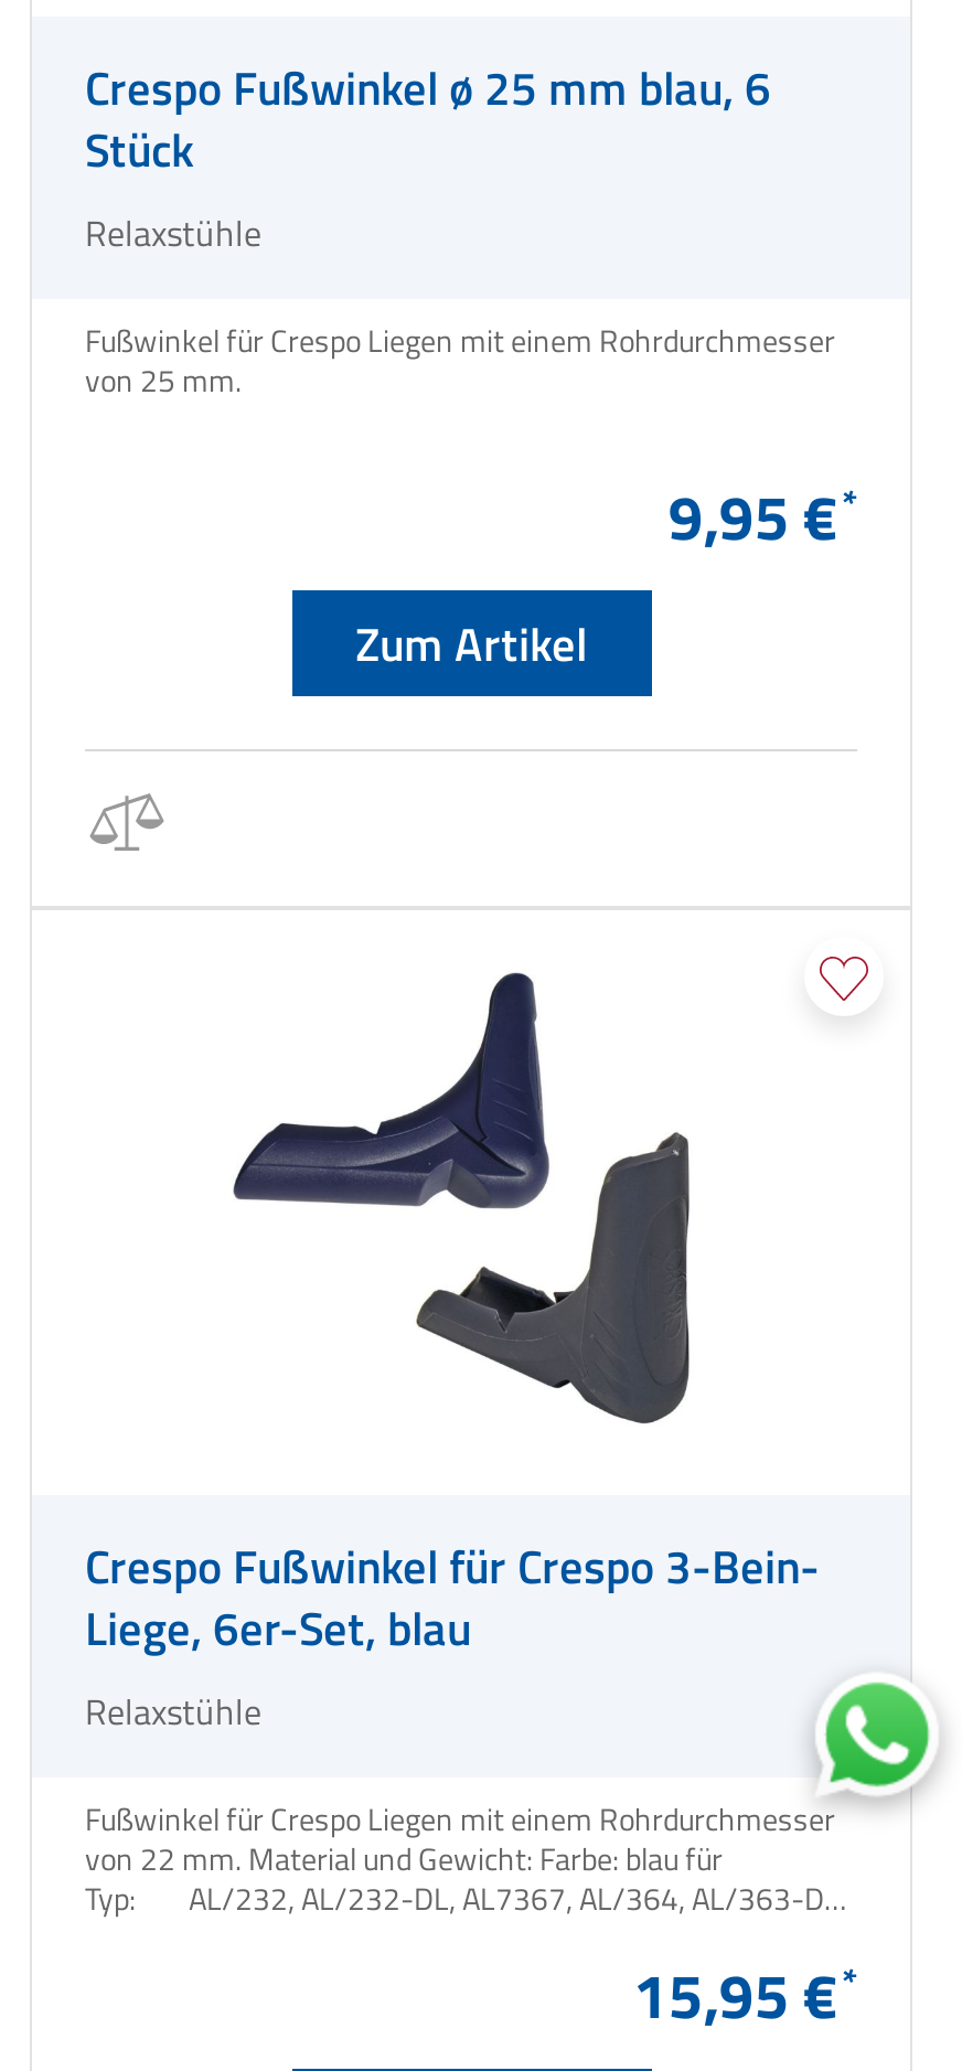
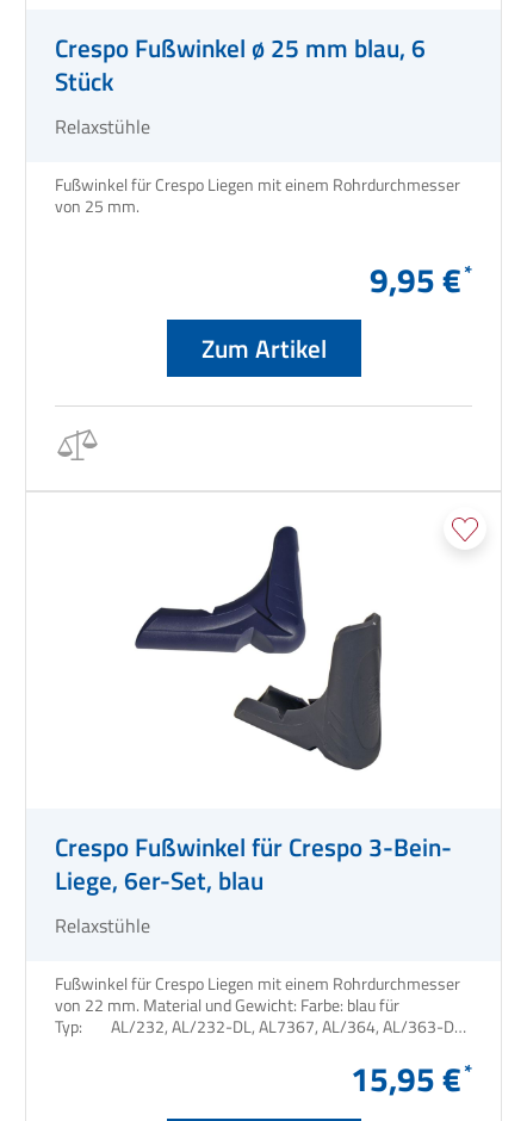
- [image]
